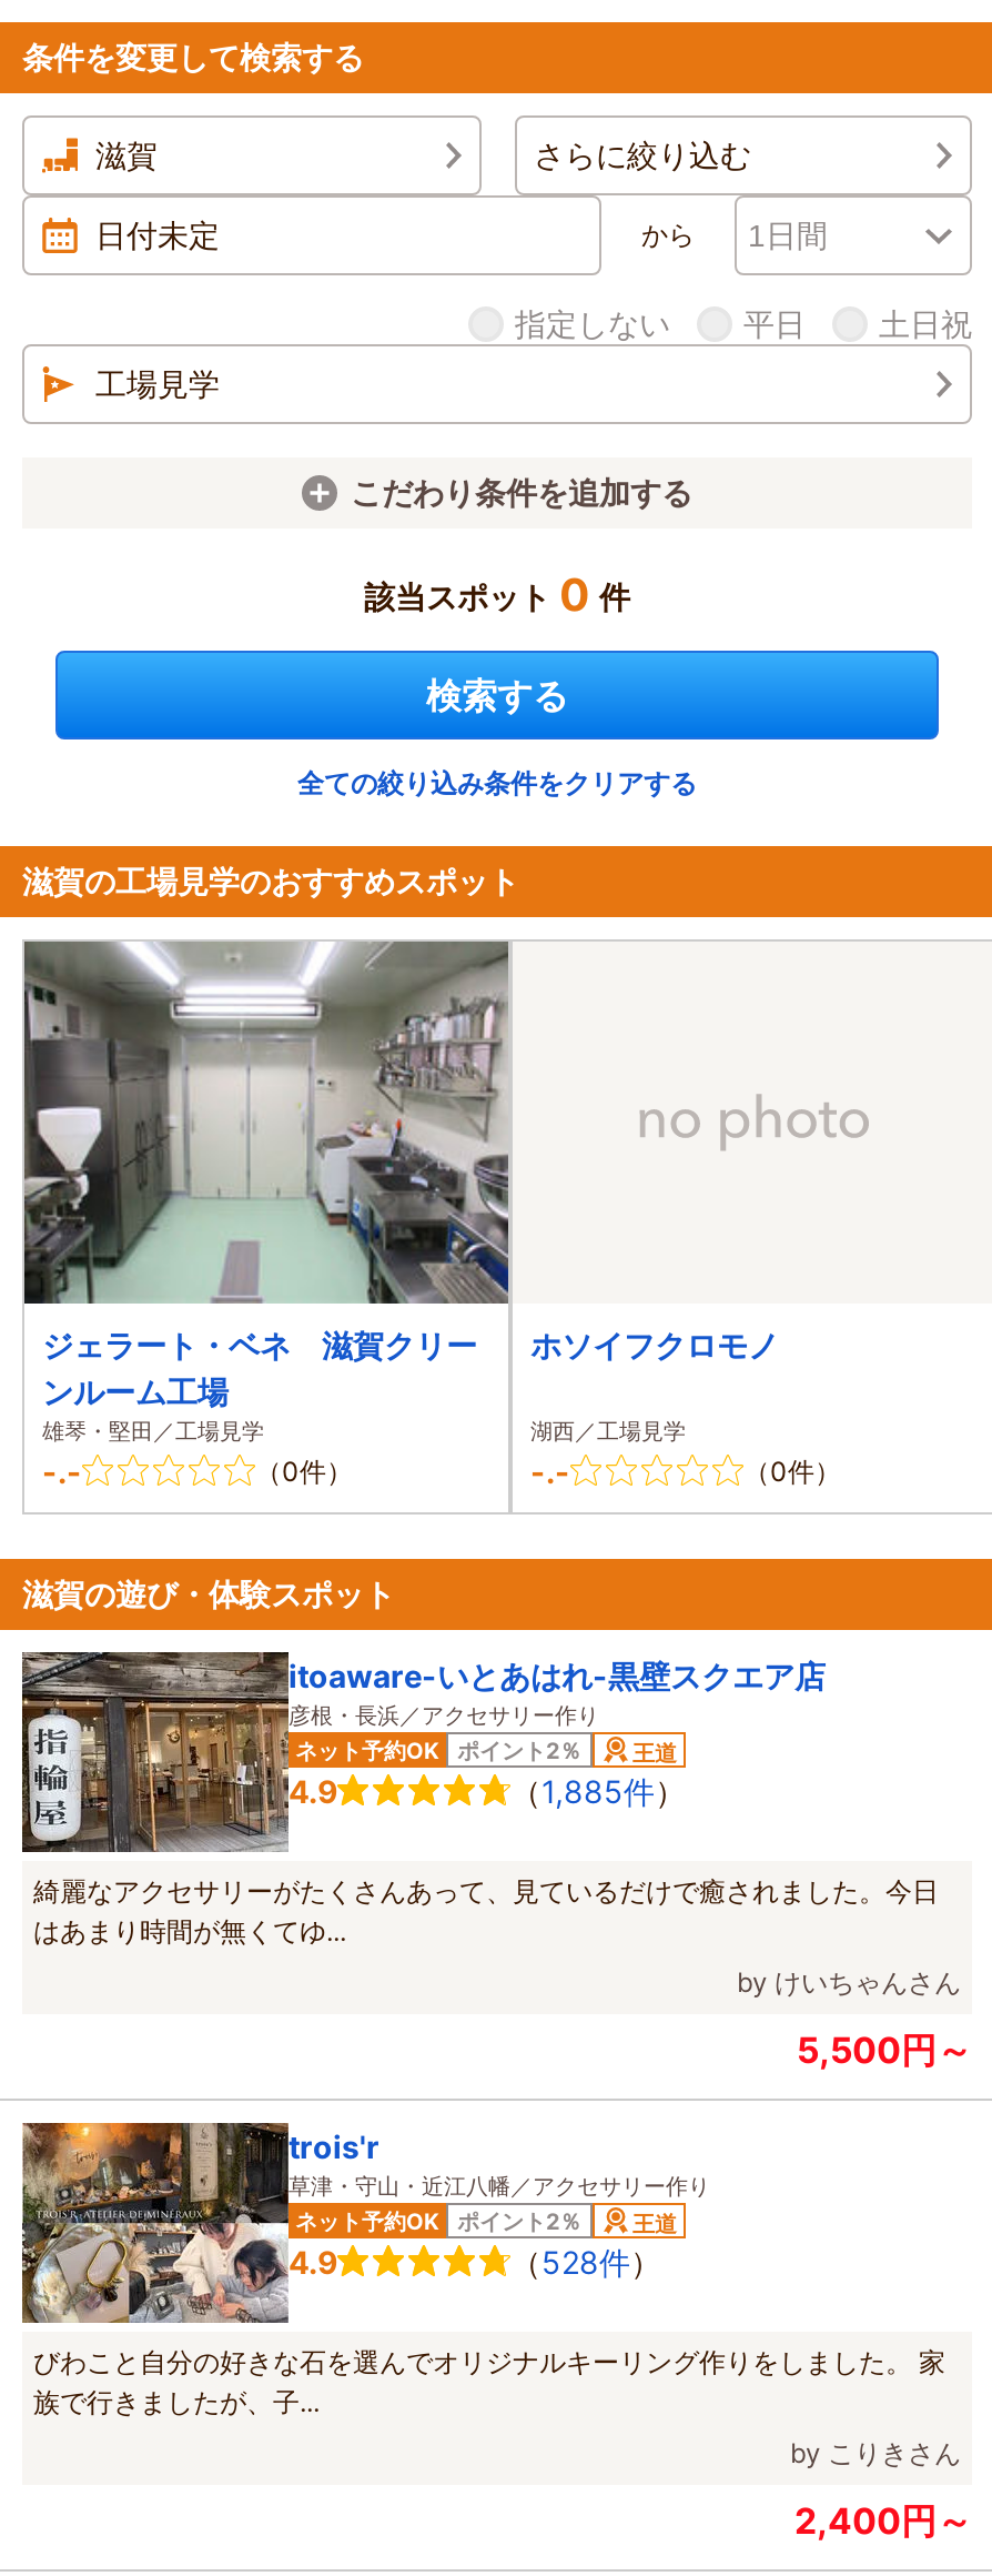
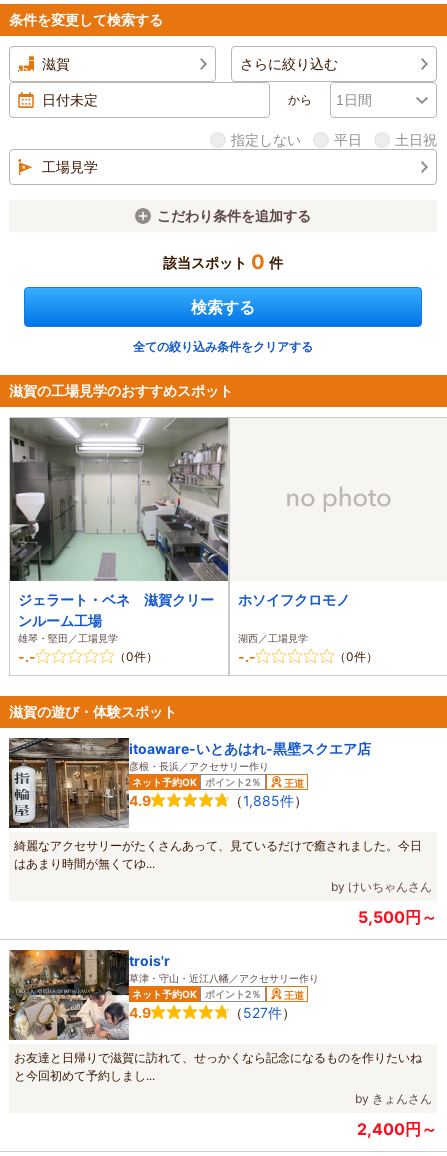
- （528件）
+ （527件）

- びわこと自分の好きな石を選んでオリジナルキーリング作りをしました。 家
- 族で行きましたが、子...
+ お友達と日帰りで滋賀に訪れて、せっかくなら記念になるものを作りたいね
+ と今回初めて予約しまし...

- by こりきさん
+ by きょんさん
